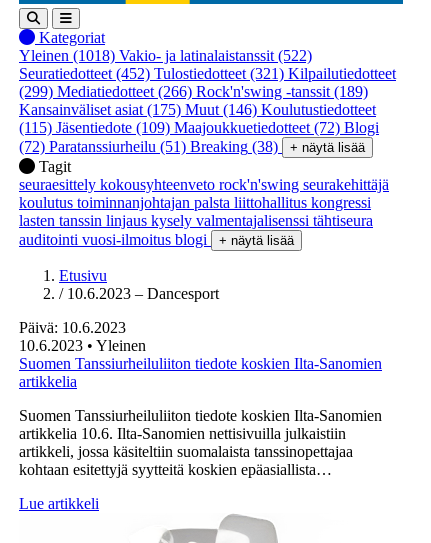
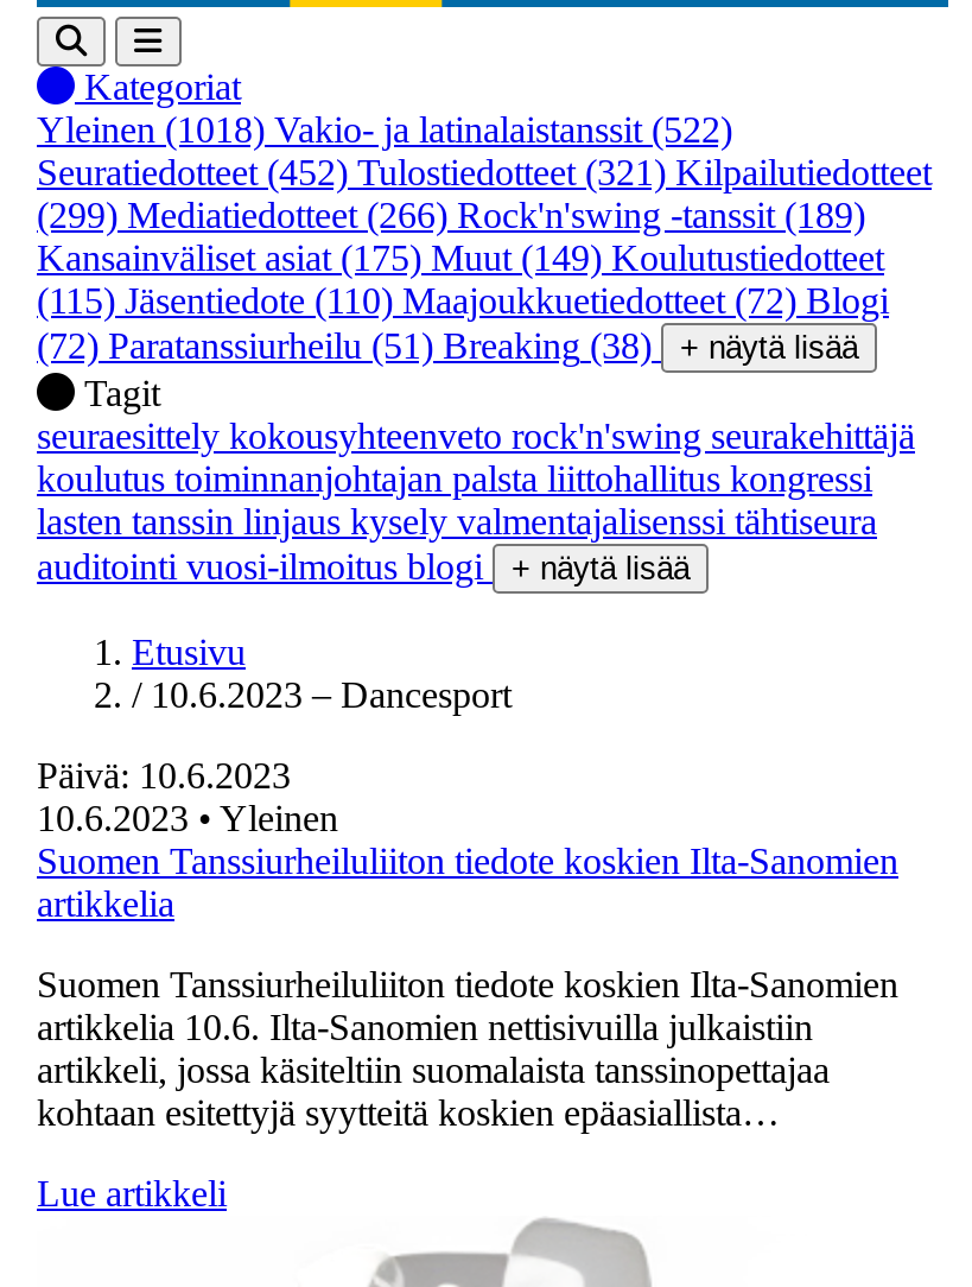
- Kansainväliset asiat (175) Muut (146) Koulutustiedotteet
+ Kansainväliset asiat (175) Muut (149) Koulutustiedotteet

- (115) Jäsentiedote (109) Maajoukkuetiedotteet (72) Blogi
+ (115) Jäsentiedote (110) Maajoukkuetiedotteet (72) Blogi
